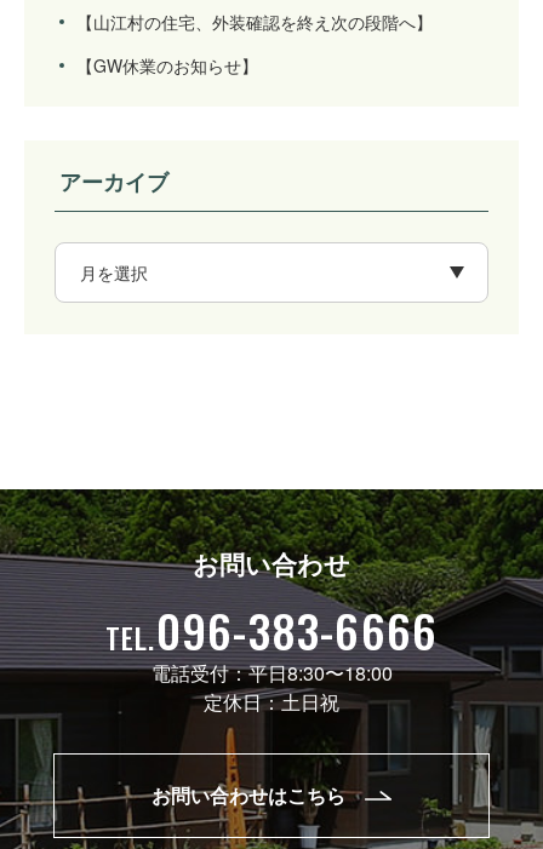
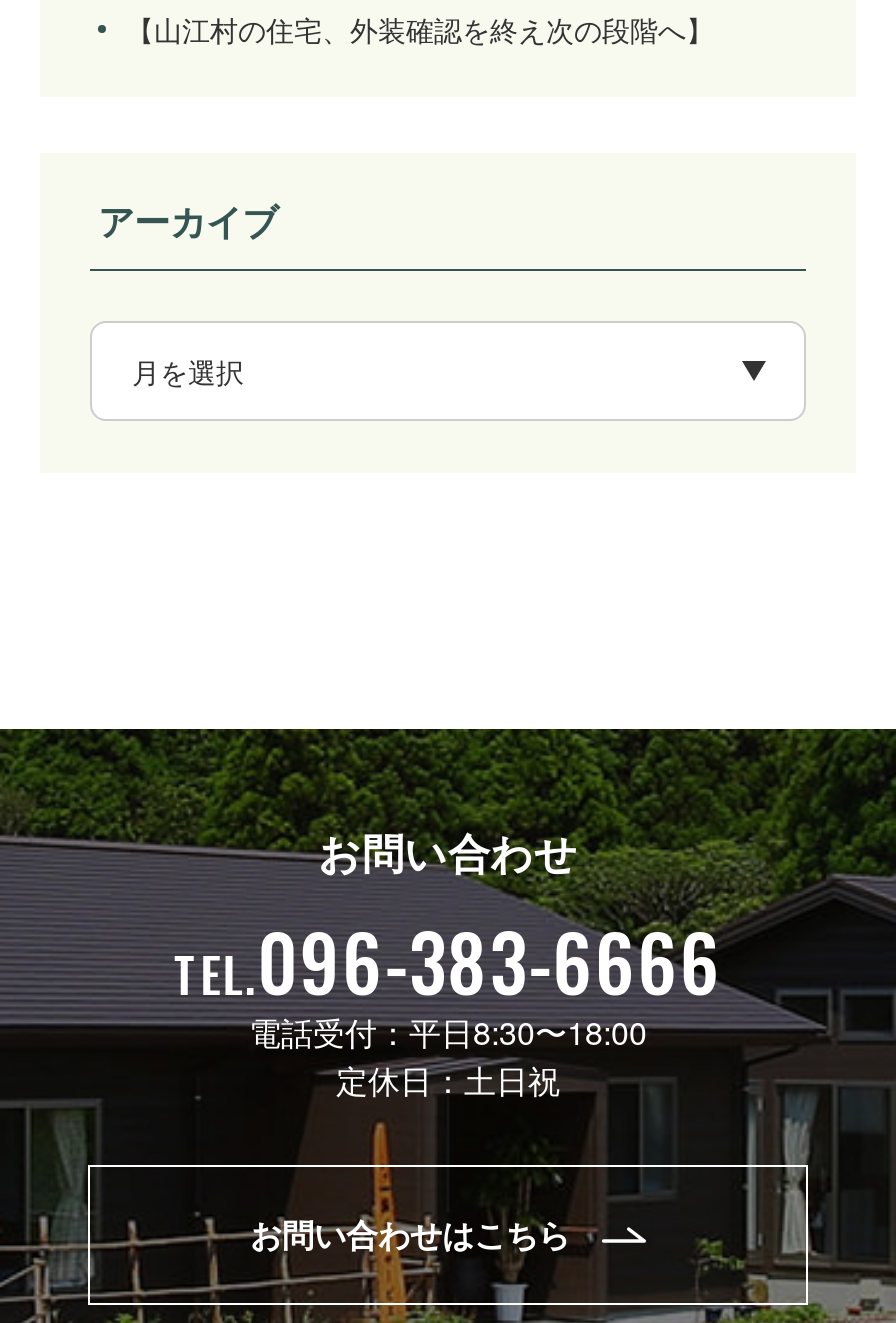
- 【GW休業のお知らせ】
